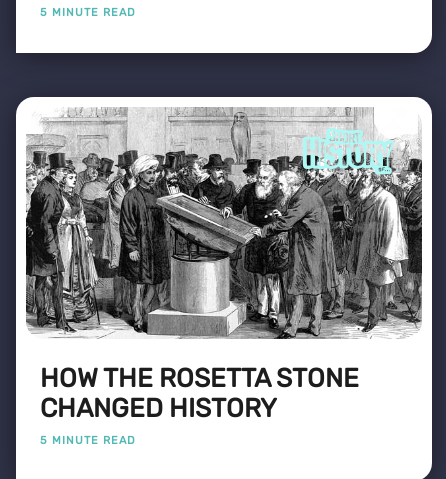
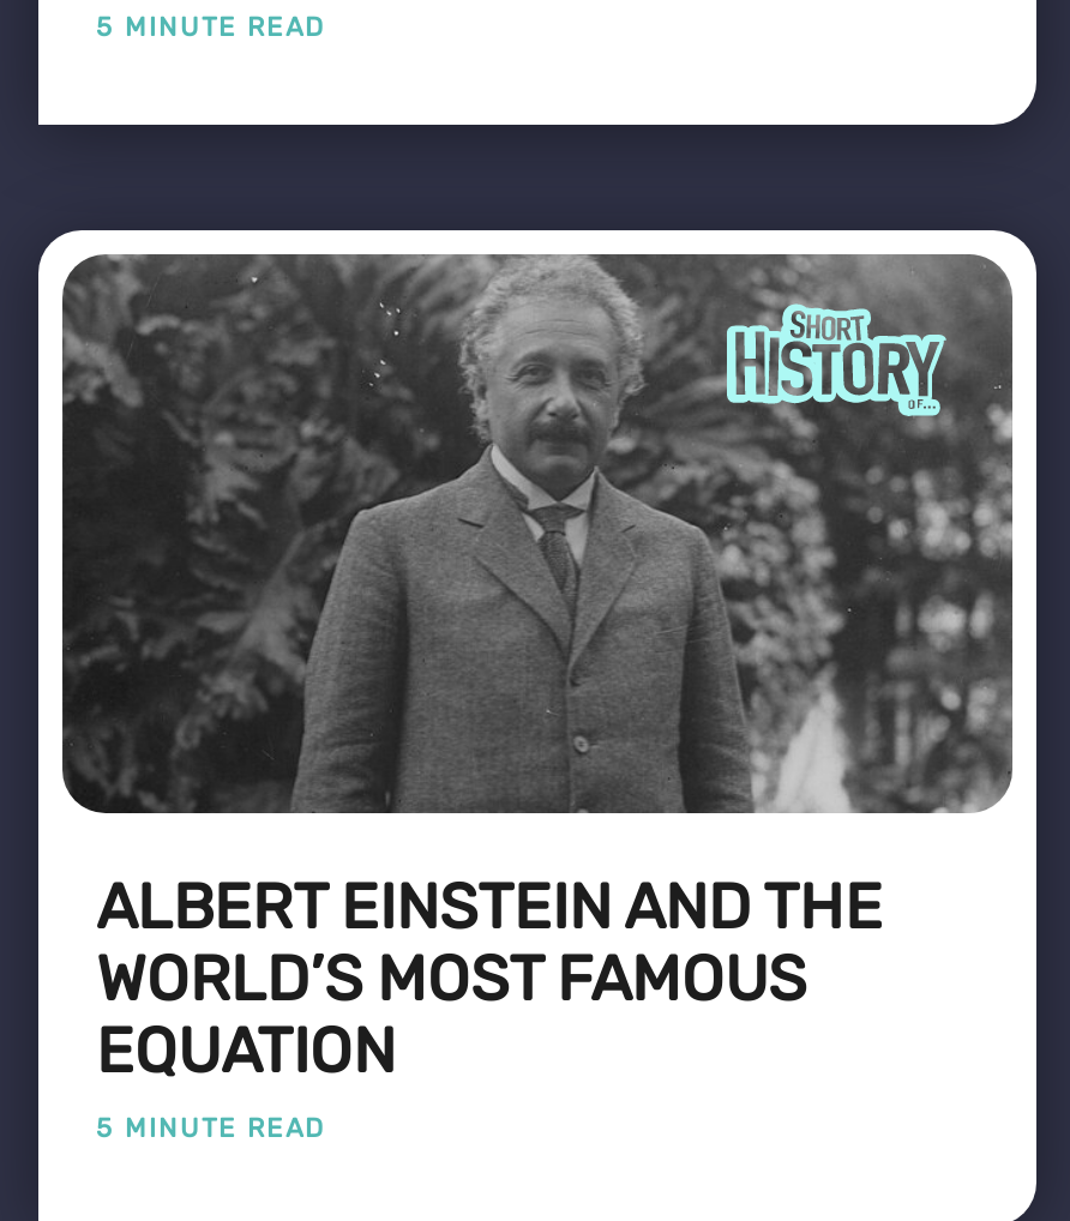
- [image]
- HOW THE ROSETTA STONE
- CHANGED HISTORY
+ [image]
+ ALBERT EINSTEIN AND THE
+ WORLD’S MOST FAMOUS
+ EQUATION
